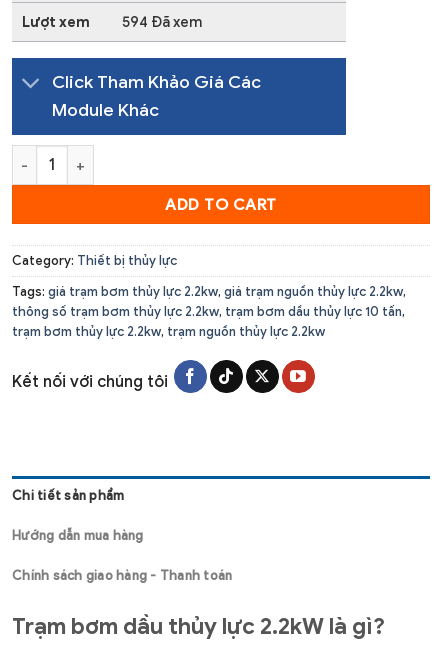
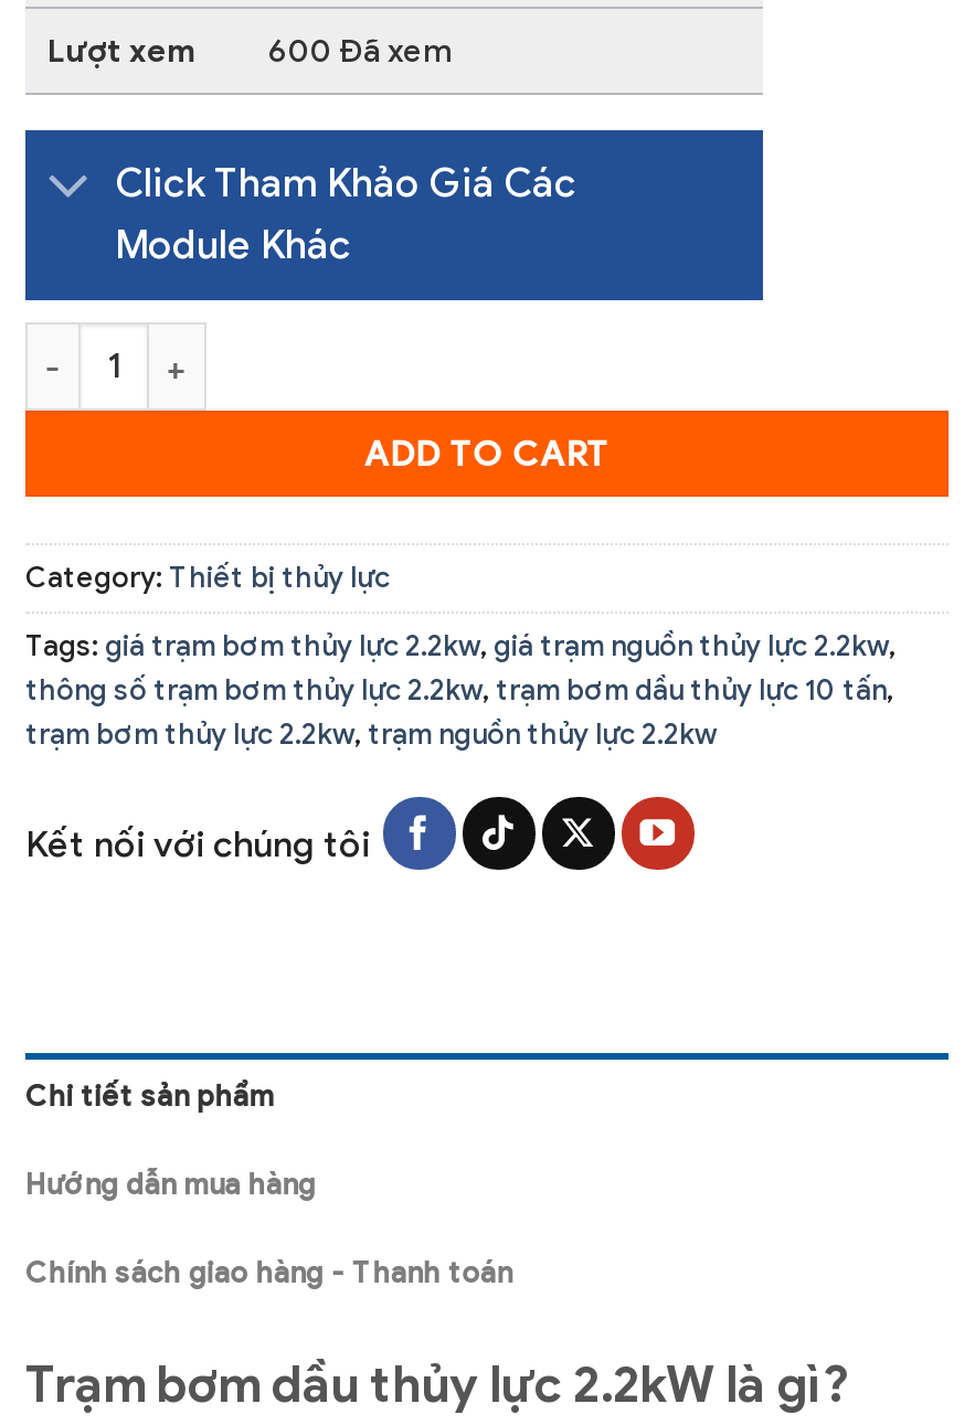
- Lượt xem 594 Đã xem
+ Lượt xem 600 Đã xem
